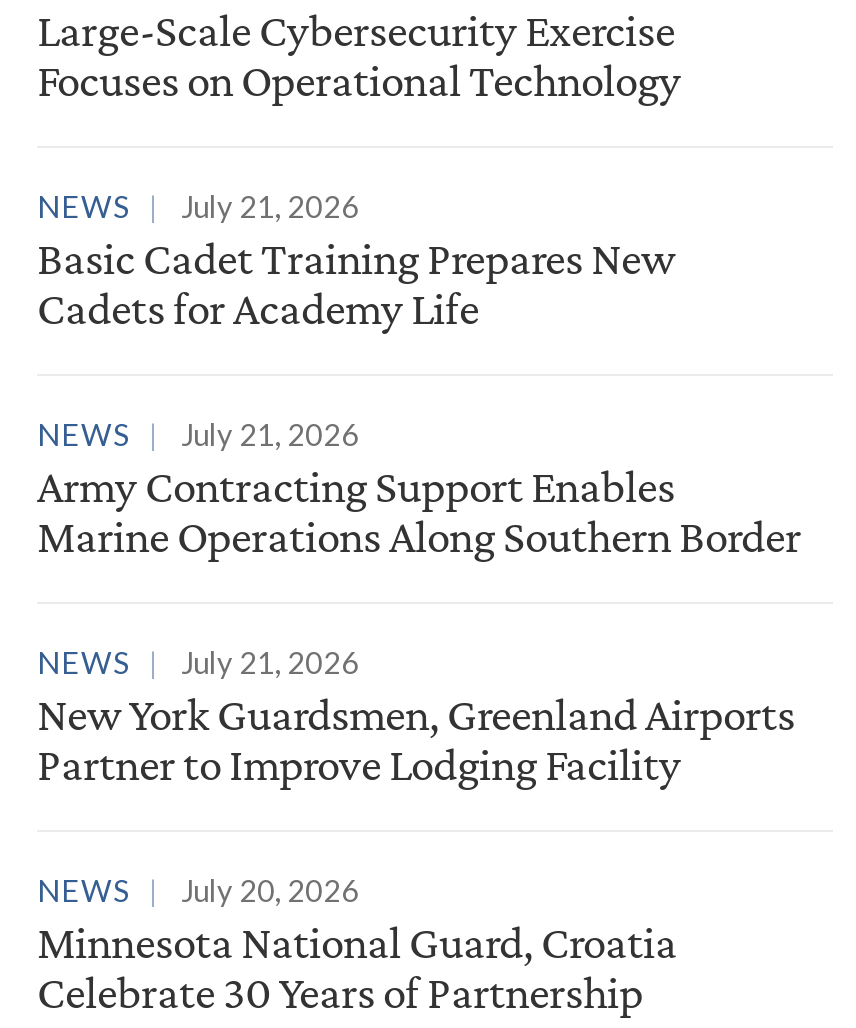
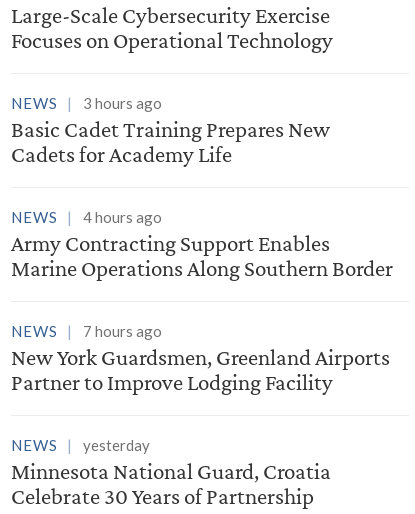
- NEWS July 21, 2026
+ NEWS 3 hours ago

- NEWS July 21, 2026
+ NEWS 4 hours ago

- NEWS July 21, 2026
+ NEWS 7 hours ago

- July 20, 2026
+ yesterday
